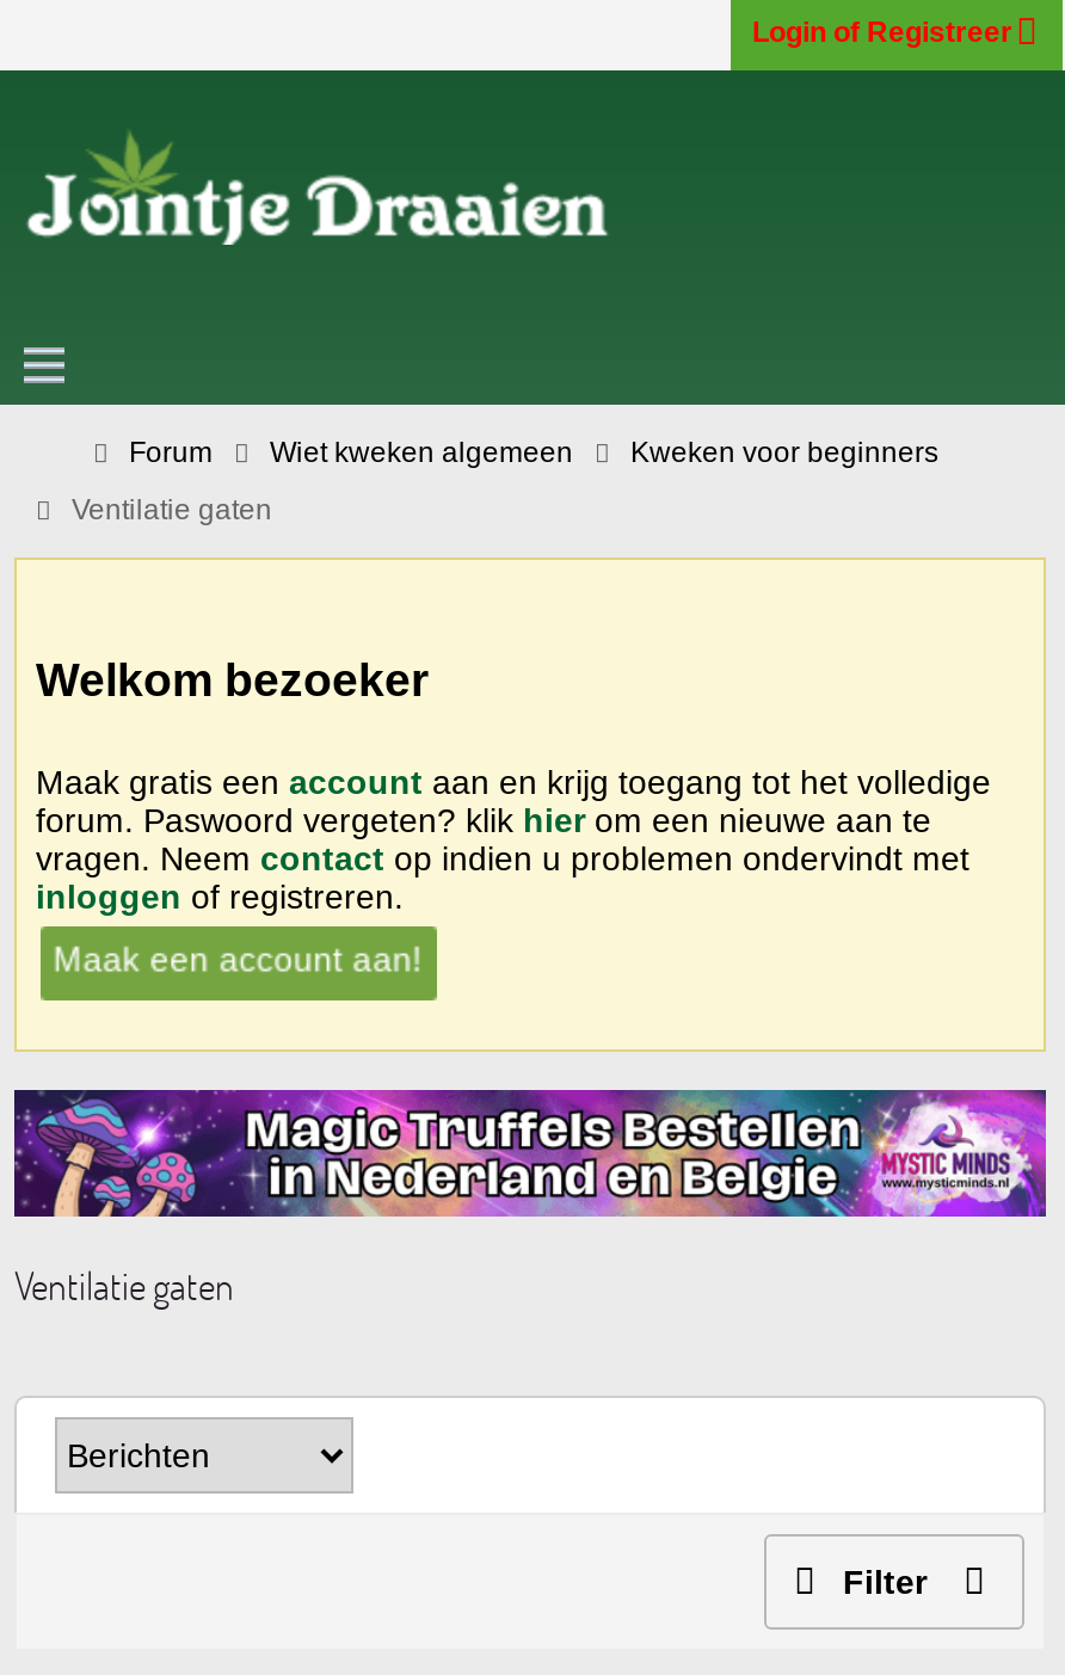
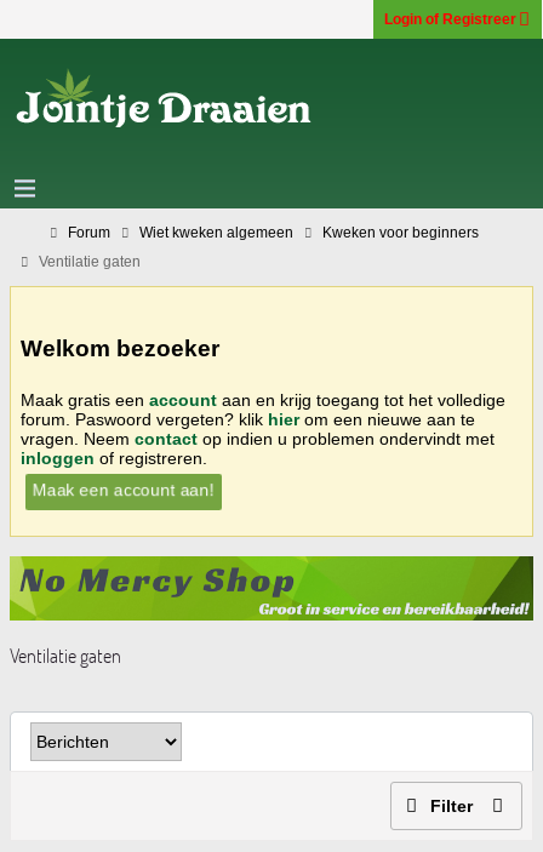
- [image]
+ [image]
